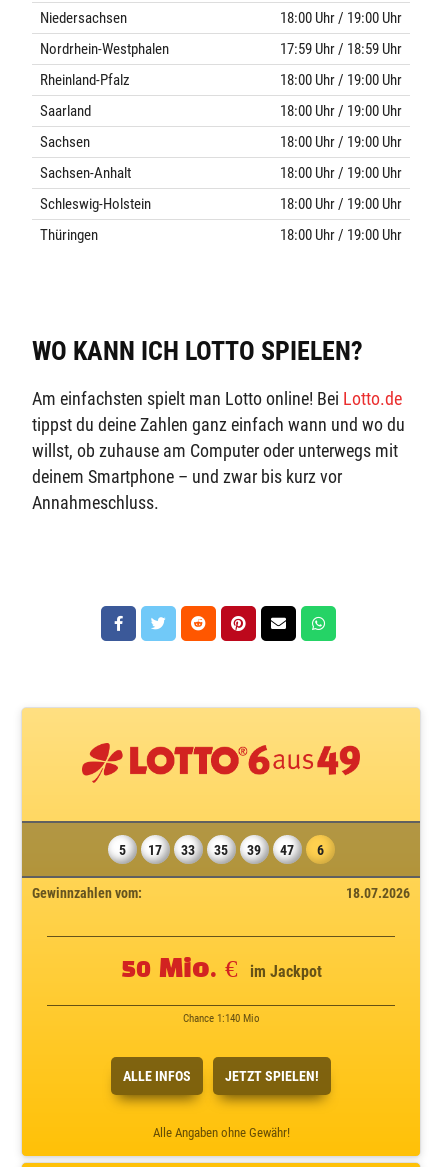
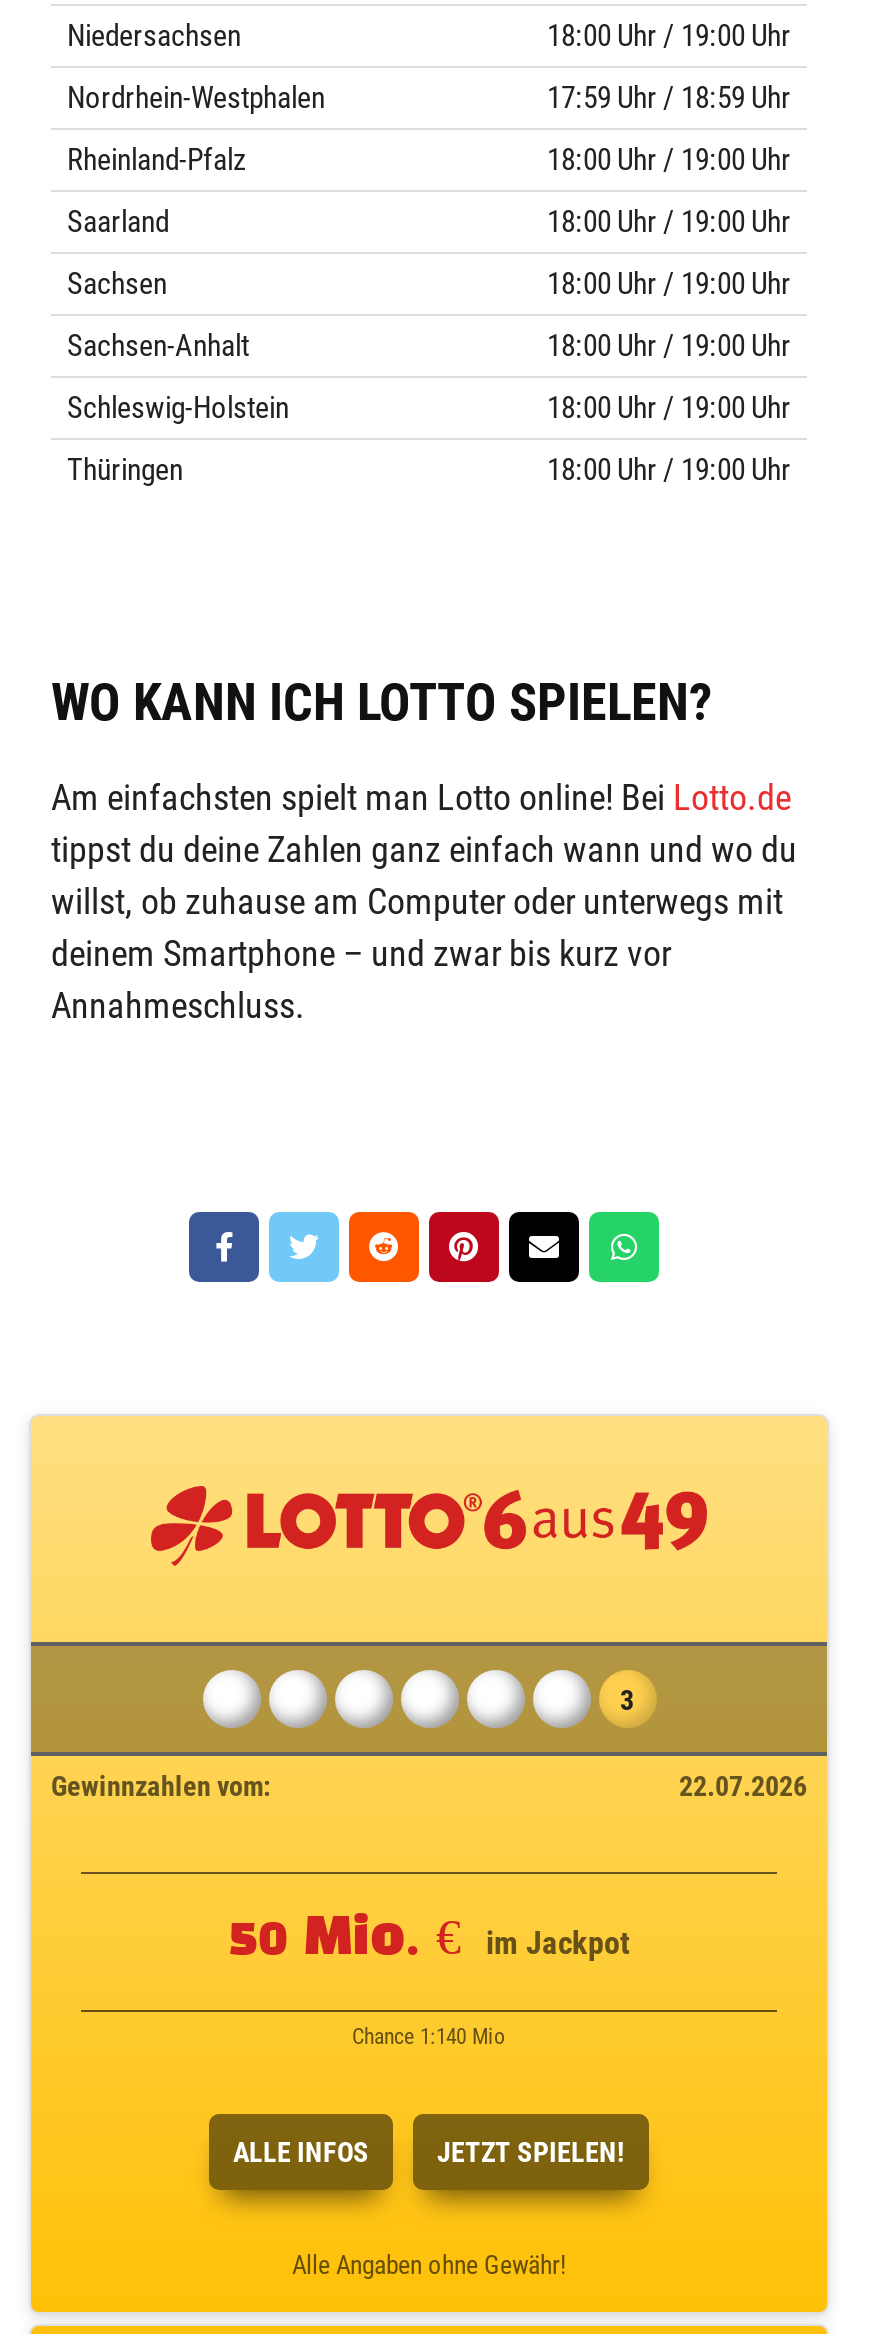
- 5
- 17
- 33
- 35
- 39
- 47
- 6
+ 3

- 18.07.2026
+ 22.07.2026
